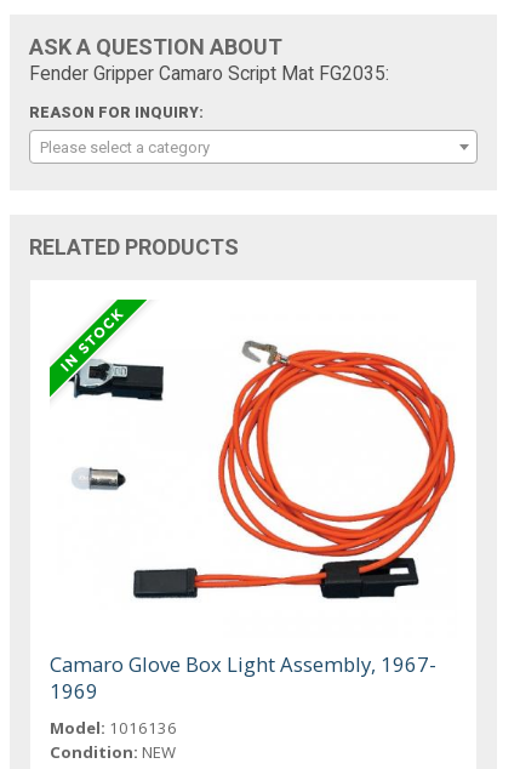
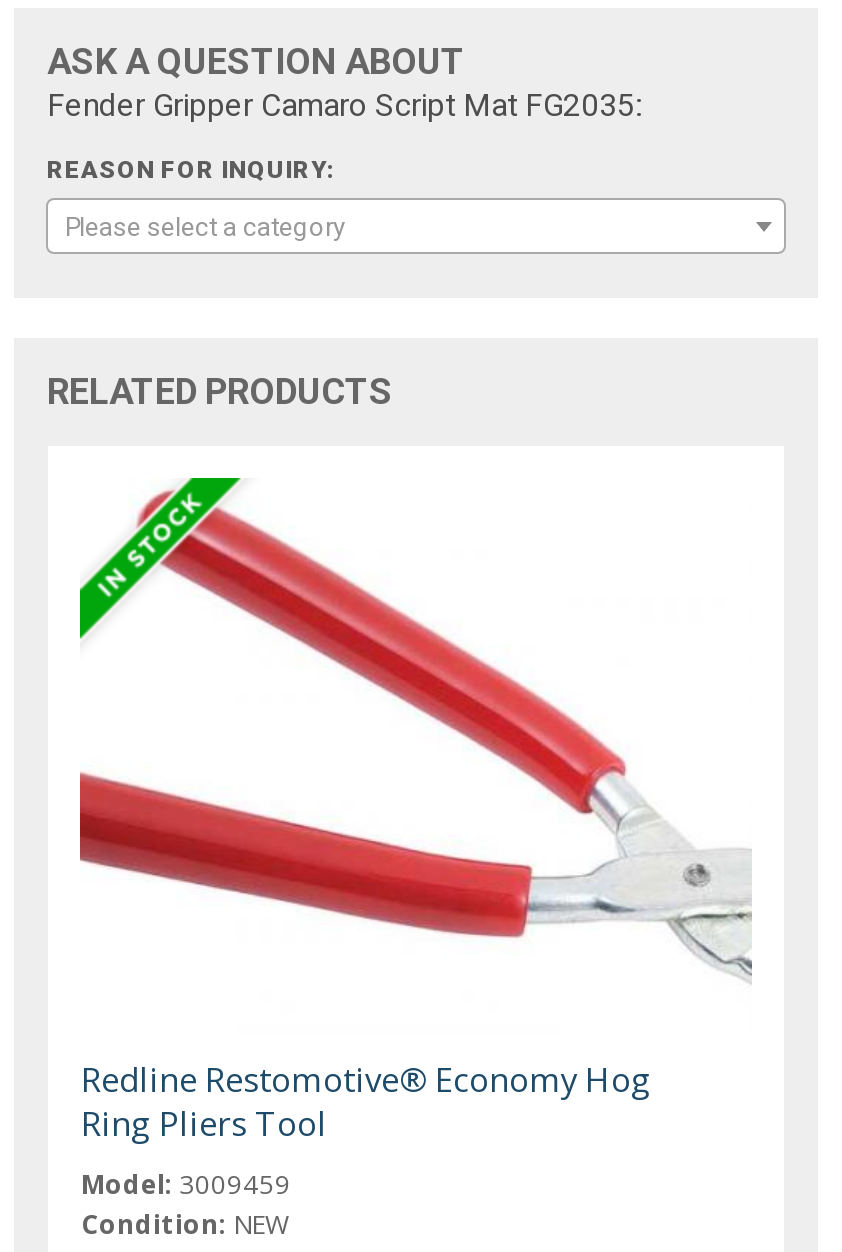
- [image]
- Camaro Glove Box Light Assembly, 1967-
- 1969
- Model: 1016136
+ [image]
+ Redline Restomotive® Economy Hog
+ Ring Pliers Tool
+ Model: 3009459
